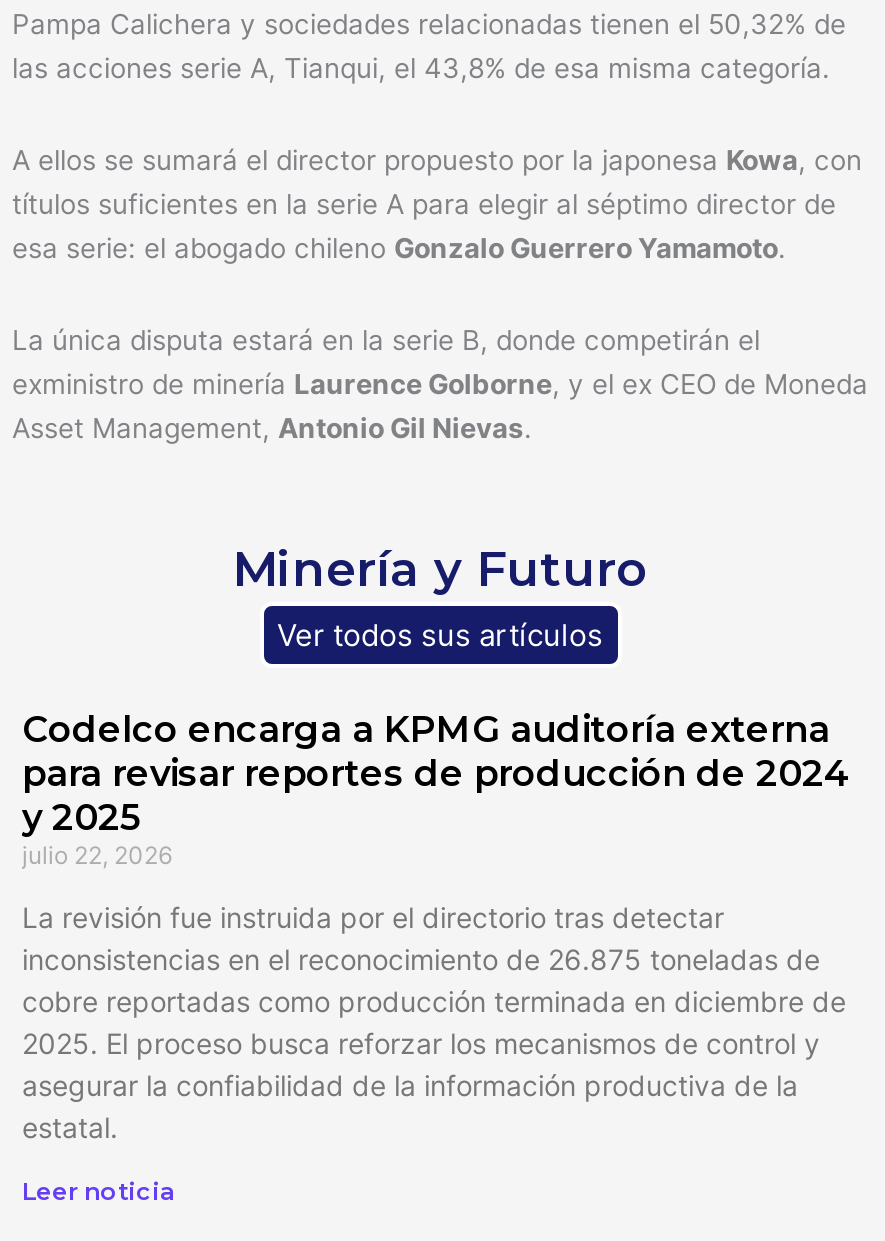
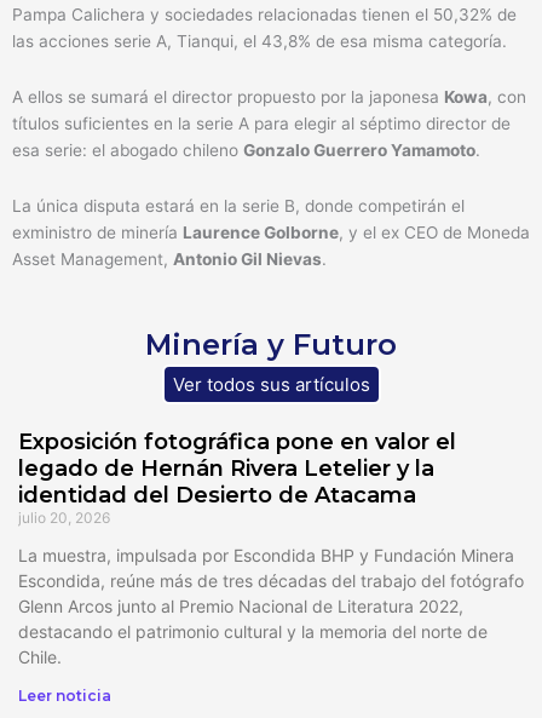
- Codelco encarga a KPMG auditoría externa
- para revisar reportes de producción de 2024
- y 2025
- julio 22, 2026
+ Exposición fotográfica pone en valor el
+ legado de Hernán Rivera Letelier y la
+ identidad del Desierto de Atacama
+ julio 20, 2026

- La revisión fue instruida por el directorio tras detectar
- inconsistencias en el reconocimiento de 26.875 toneladas de
- cobre reportadas como producción terminada en diciembre de
- 2025. El proceso busca reforzar los mecanismos de control y
- asegurar la confiabilidad de la información productiva de la
- estatal.
+ La muestra, impulsada por Escondida BHP y Fundación Minera
+ Escondida, reúne más de tres décadas del trabajo del fotógrafo
+ Glenn Arcos junto al Premio Nacional de Literatura 2022,
+ destacando el patrimonio cultural y la memoria del norte de
+ Chile.
